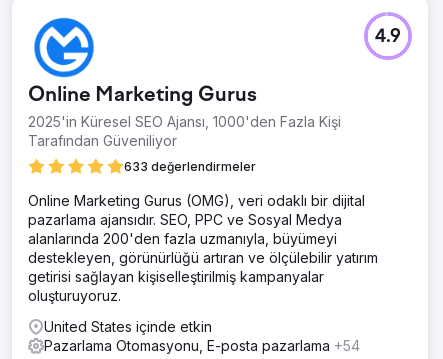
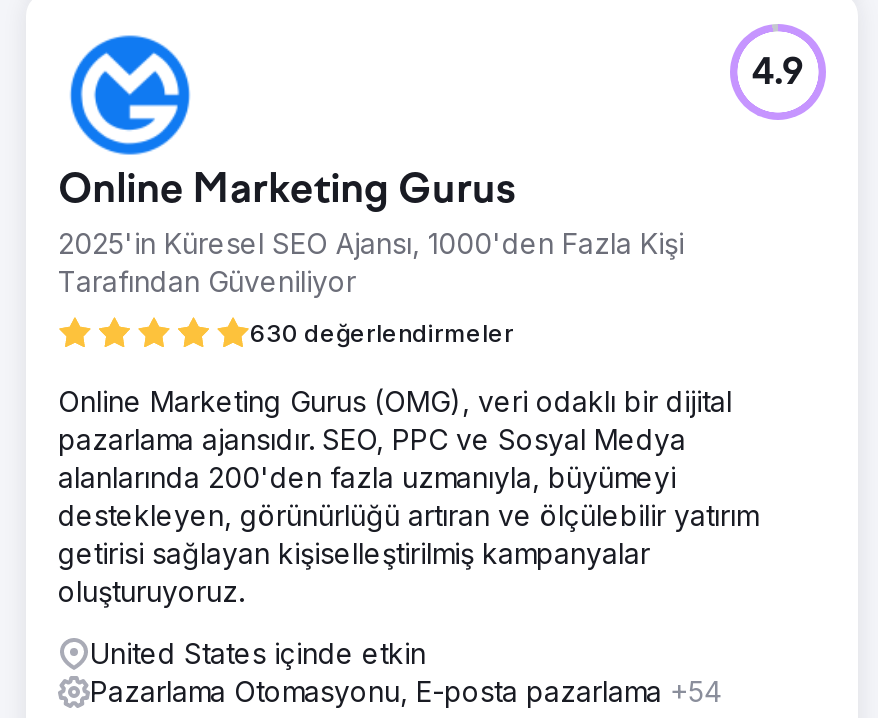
- 633 değerlendirmeler
+ 630 değerlendirmeler
